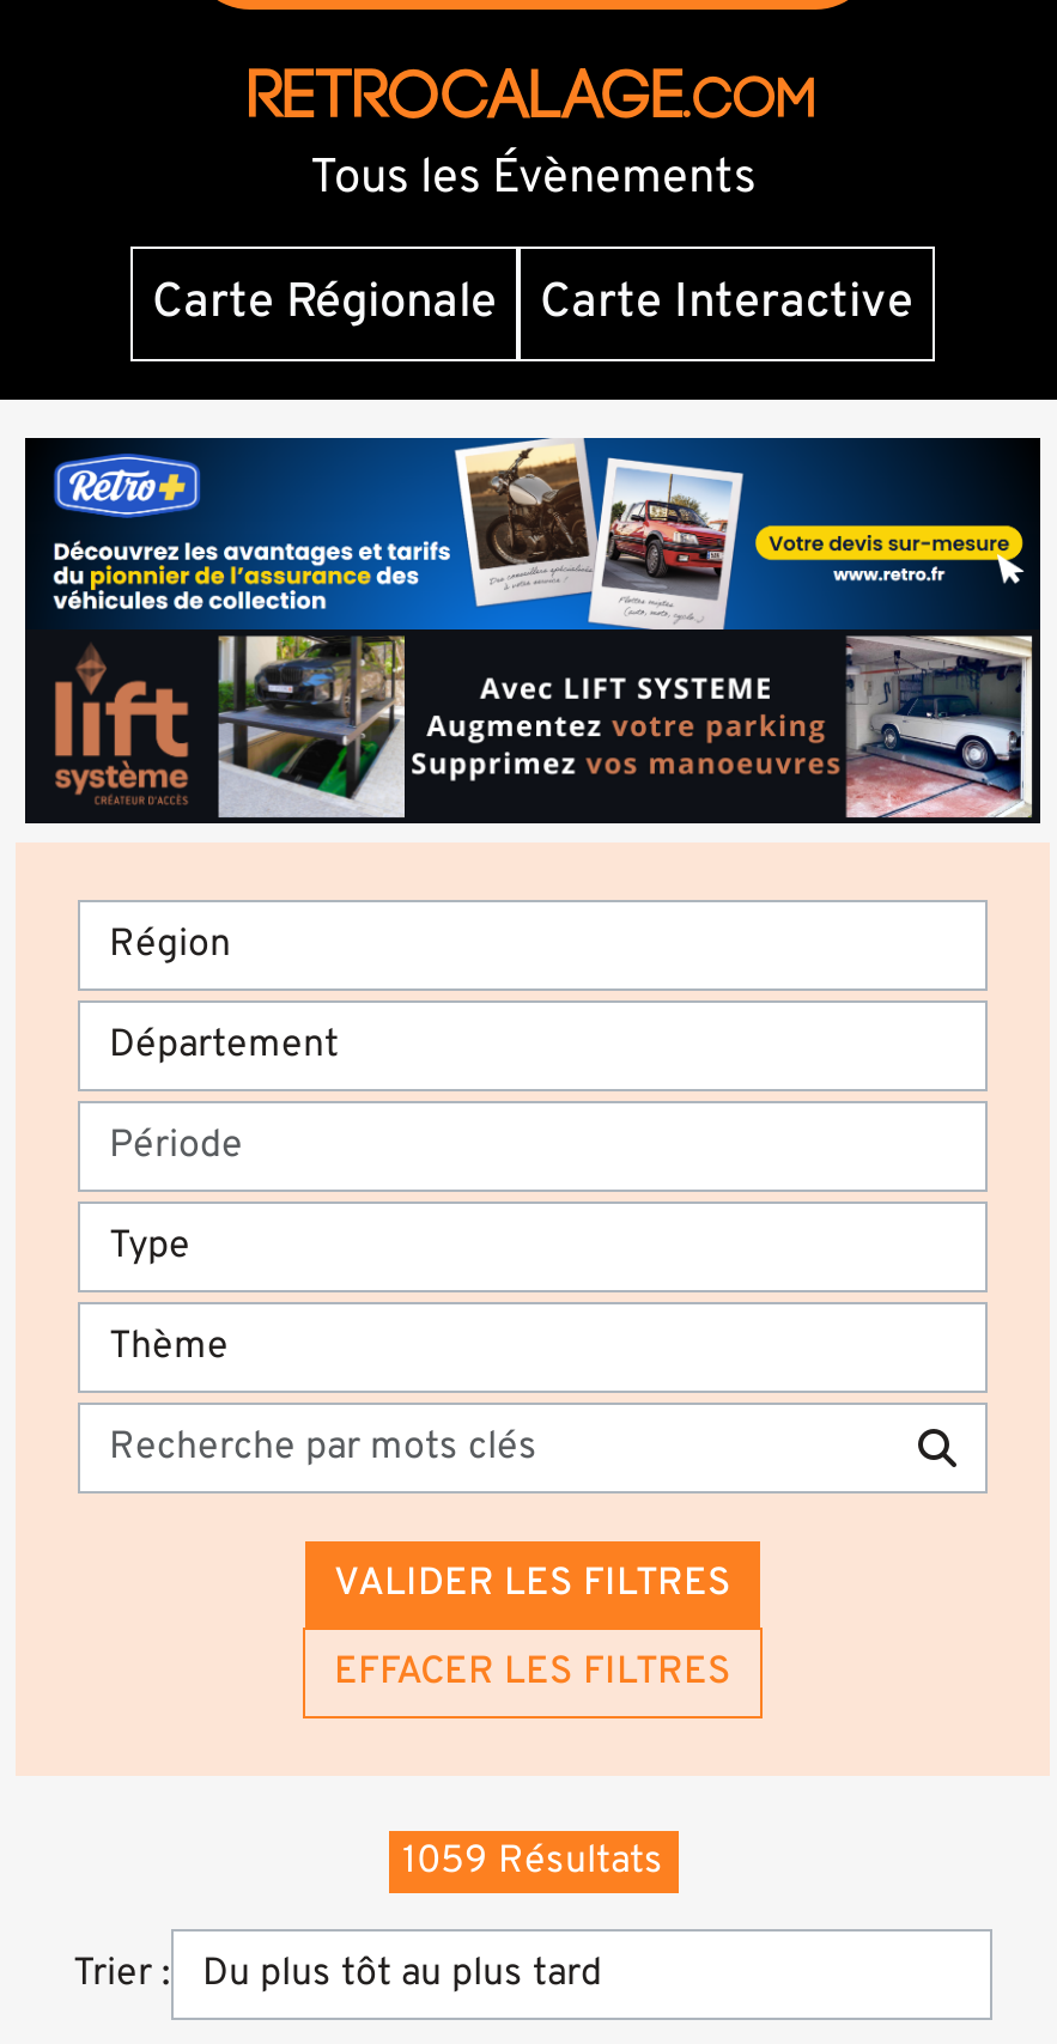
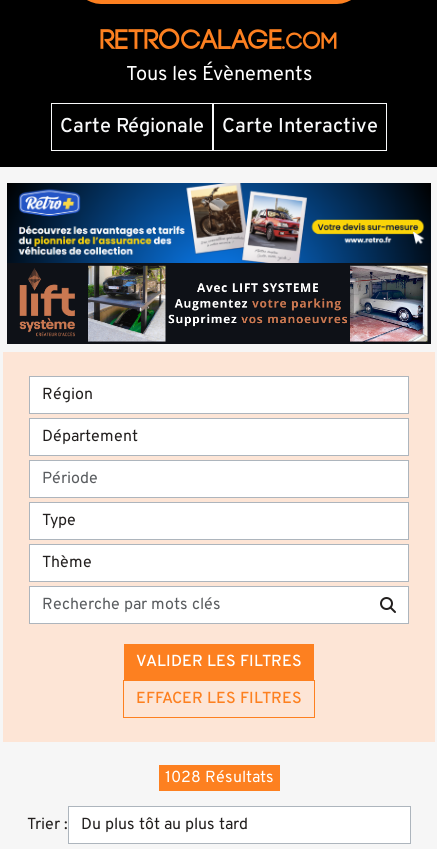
- 1059 Résultats
+ 1028 Résultats
